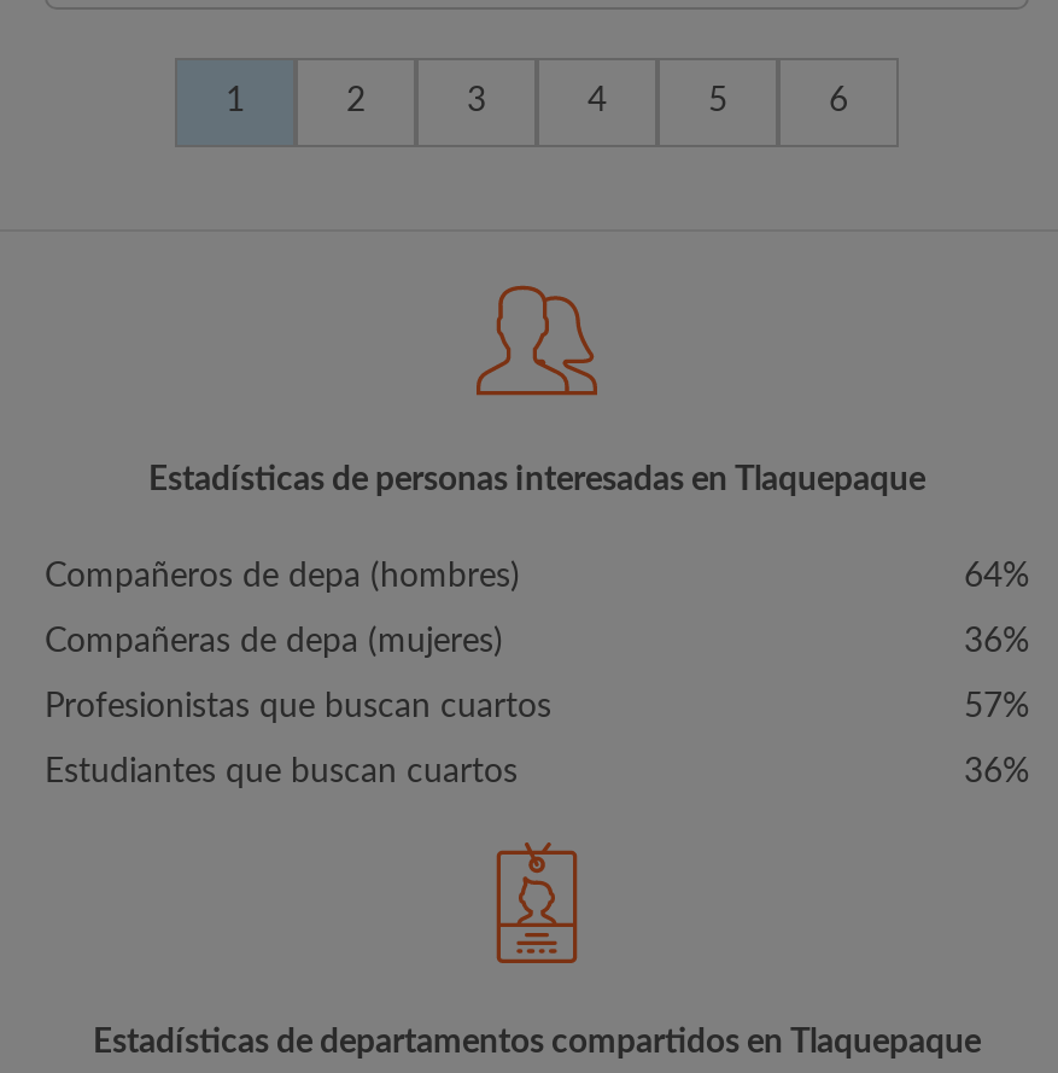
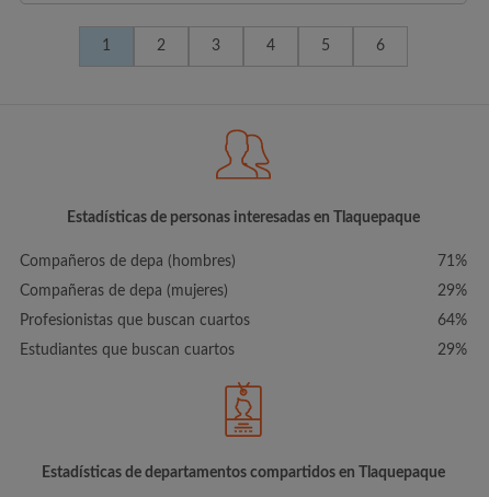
- 64%
+ 71%

- 36%
+ 29%

- 57%
+ 64%

- 36%
+ 29%
